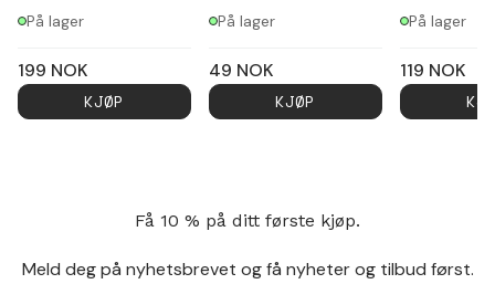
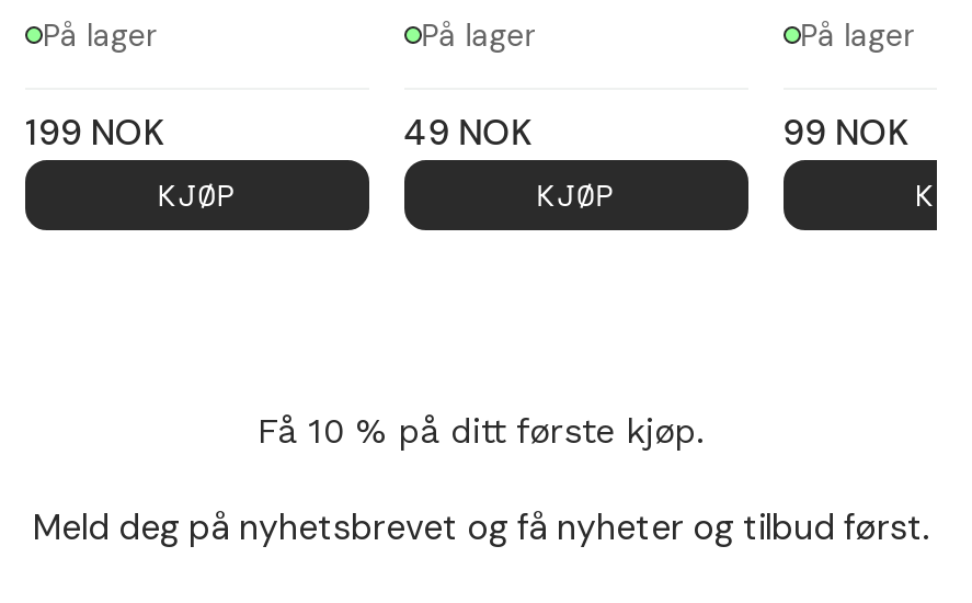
- 119 NOK
+ 99 NOK
